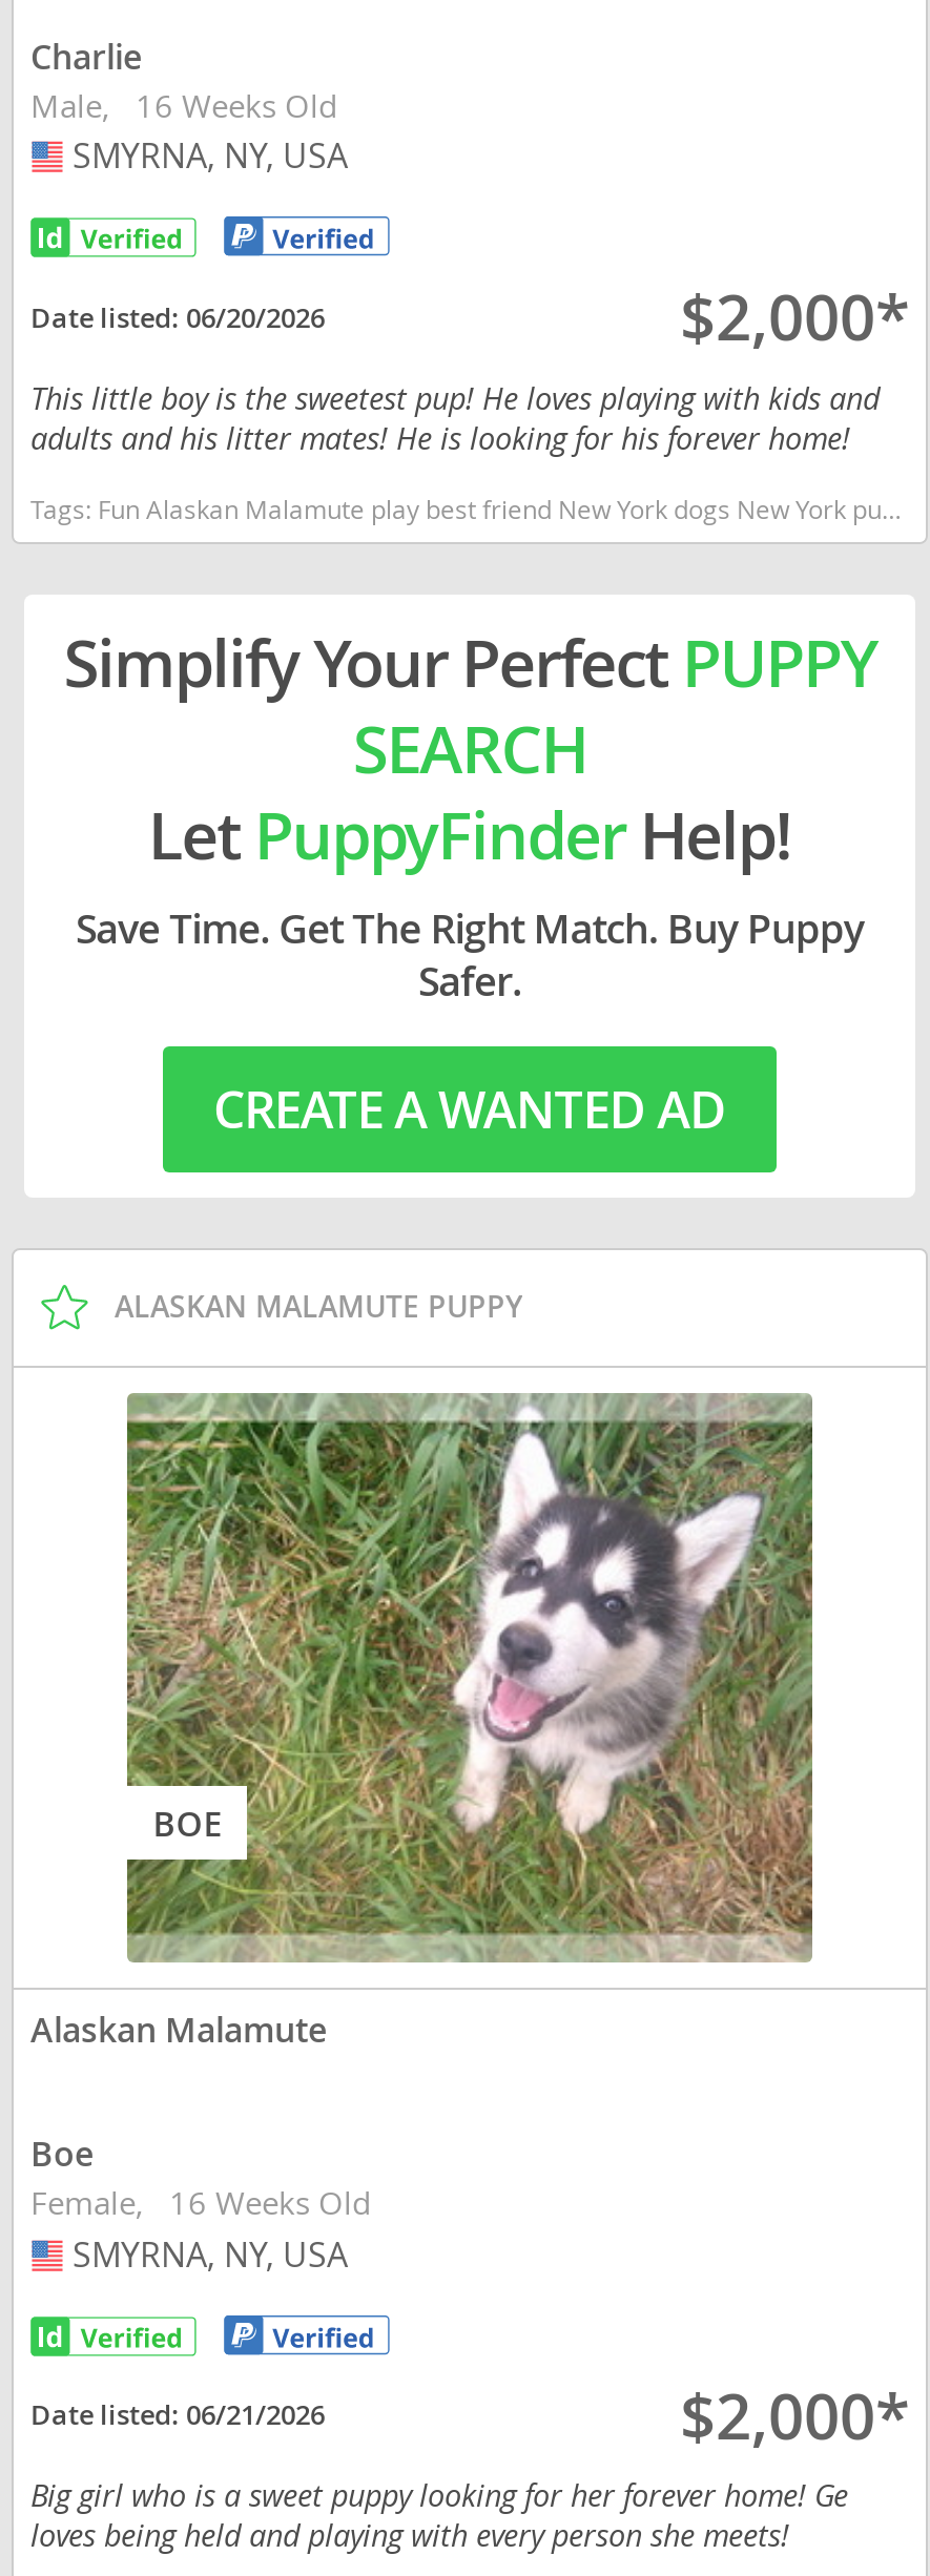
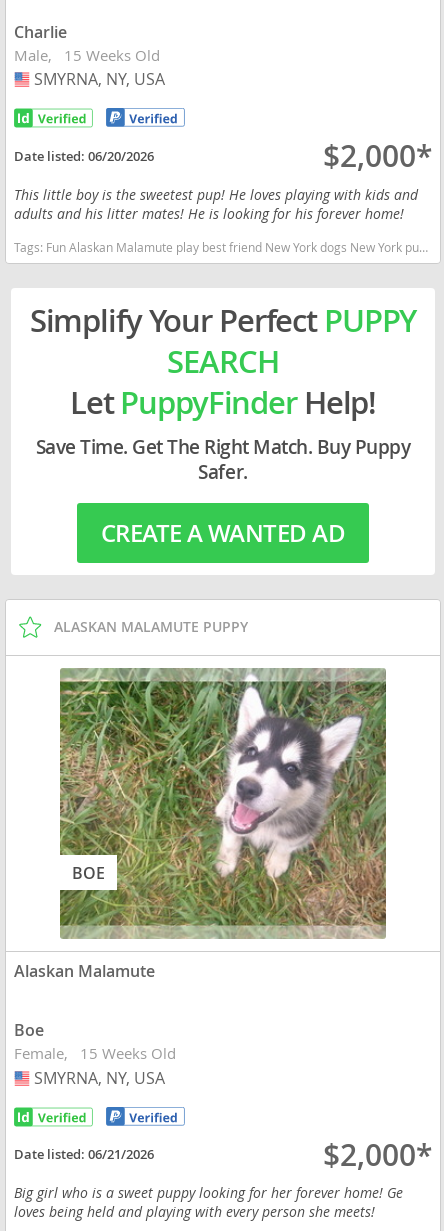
- Male 16 Weeks Old
+ Male 15 Weeks Old

- Female 16 Weeks Old
+ Female 15 Weeks Old
